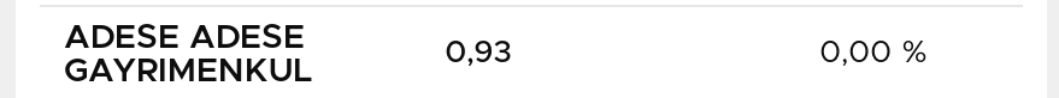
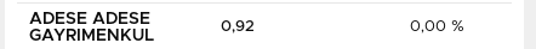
- 0,93
+ 0,92
